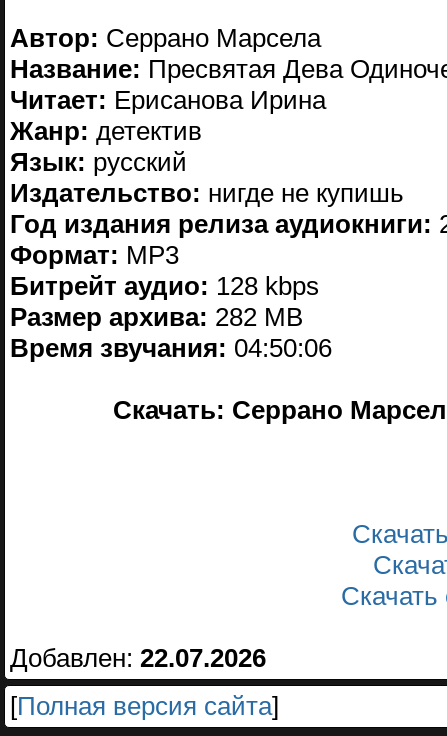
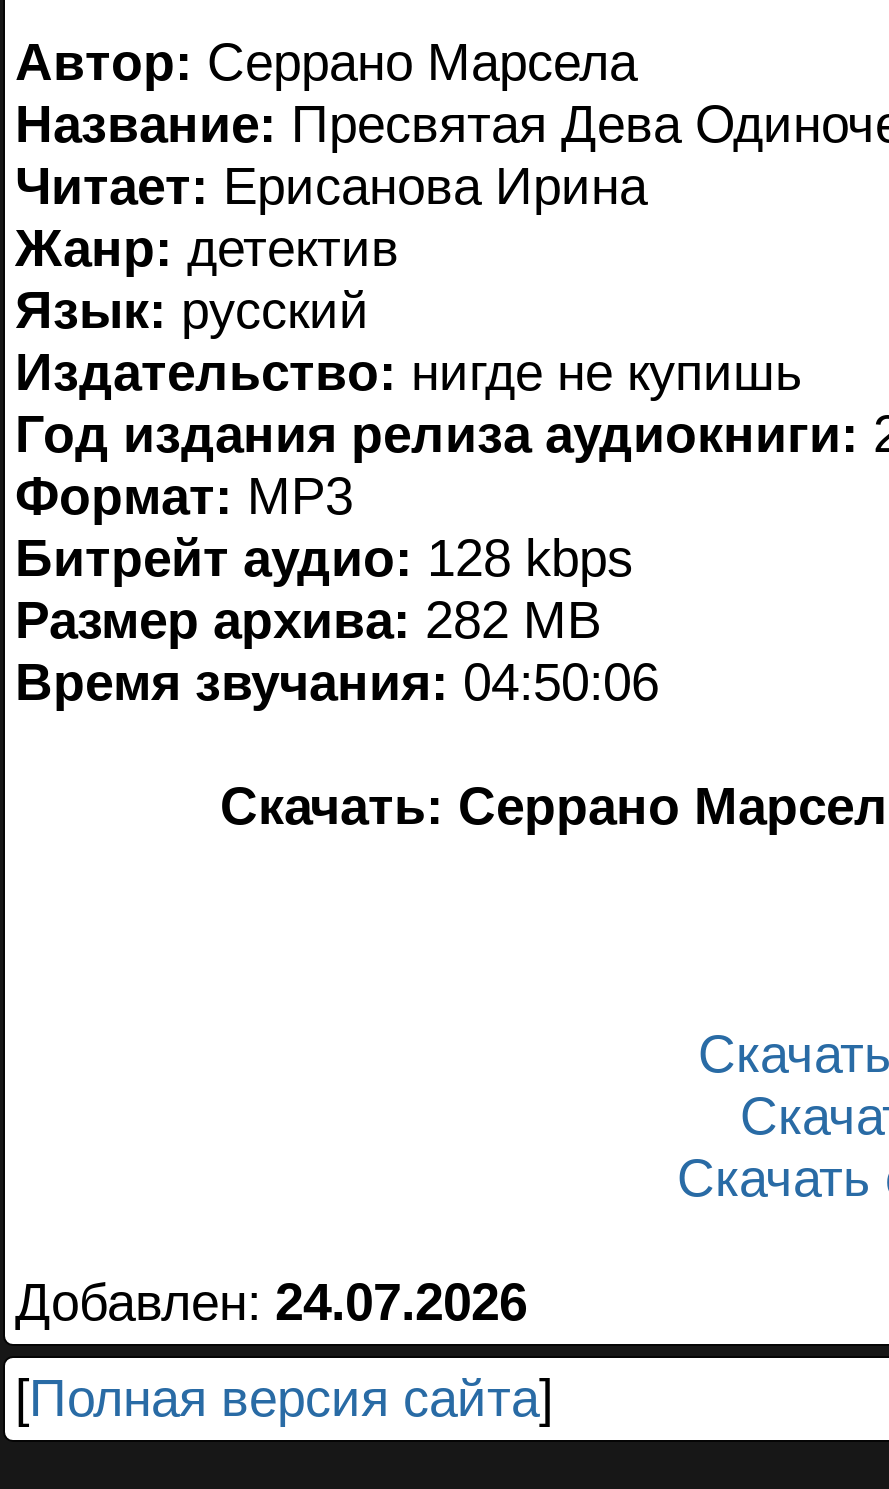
- Добавлен: 22.07.2026
+ Добавлен: 24.07.2026
